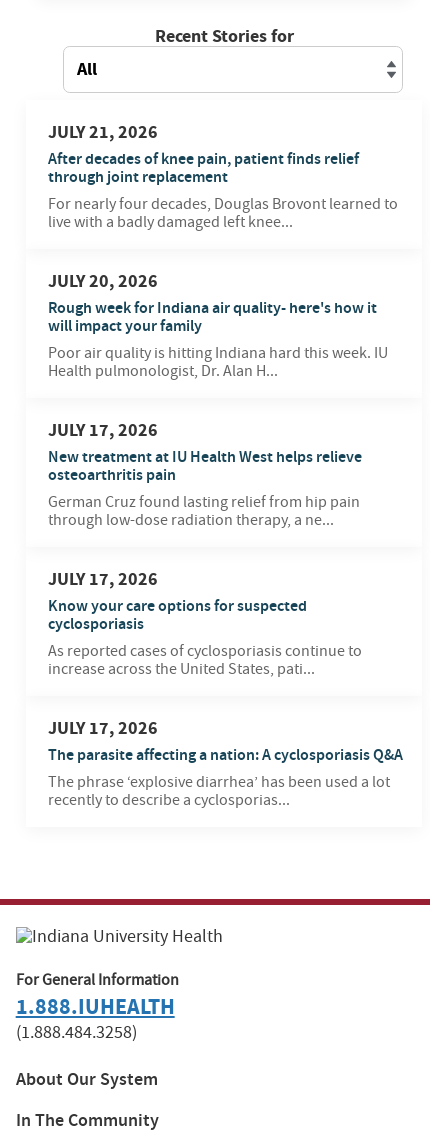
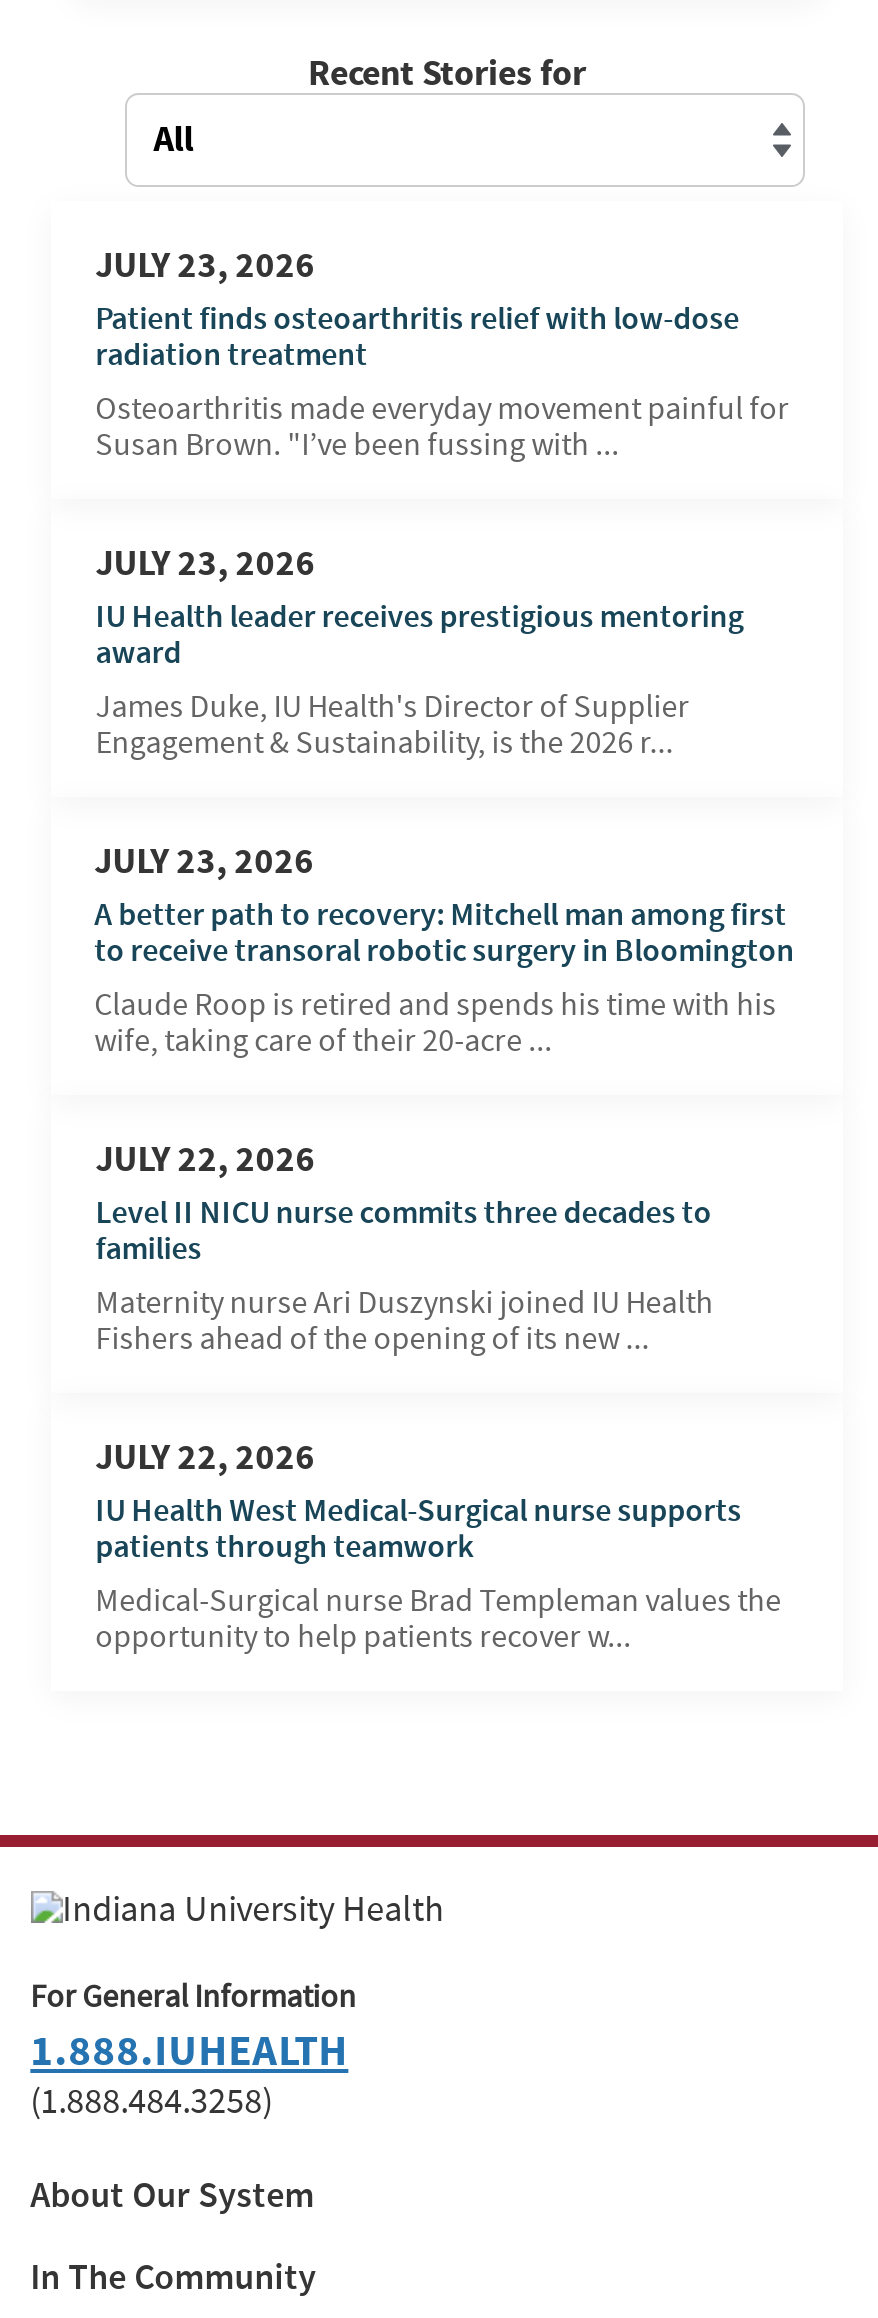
- JULY 21, 2026
- After decades of knee pain, patient finds relief
- through joint replacement
- For nearly four decades, Douglas Brovont learned to
- live with a badly damaged left knee...
+ JULY 23, 2026
+ Patient finds osteoarthritis relief with low-dose
+ radiation treatment
+ Osteoarthritis made everyday movement painful for
+ Susan Brown. "I’ve been fussing with ...

- JULY 20, 2026
- Rough week for Indiana air quality- here's how it
- will impact your family
- Poor air quality is hitting Indiana hard this week. IU
- Health pulmonologist, Dr. Alan H...
+ JULY 23, 2026
+ IU Health leader receives prestigious mentoring
+ award
+ James Duke, IU Health's Director of Supplier
+ Engagement & Sustainability, is the 2026 r...

- JULY 17, 2026
- New treatment at IU Health West helps relieve
- osteoarthritis pain
- German Cruz found lasting relief from hip pain
- through low-dose radiation therapy, a ne...
+ JULY 23, 2026
+ A better path to recovery: Mitchell man among first
+ to receive transoral robotic surgery in Bloomington
+ Claude Roop is retired and spends his time with his
+ wife, taking care of their 20-acre ...

- JULY 17, 2026
- Know your care options for suspected
- cyclosporiasis
- As reported cases of cyclosporiasis continue to
- increase across the United States, pati...
+ JULY 22, 2026
+ Level II NICU nurse commits three decades to
+ families
+ Maternity nurse Ari Duszynski joined IU Health
+ Fishers ahead of the opening of its new ...

- JULY 17, 2026
- The parasite affecting a nation: A cyclosporiasis Q&A
- The phrase ‘explosive diarrhea’ has been used a lot
- recently to describe a cyclosporias...
+ JULY 22, 2026
+ IU Health West Medical-Surgical nurse supports
+ patients through teamwork
+ Medical-Surgical nurse Brad Templeman values the
+ opportunity to help patients recover w...
